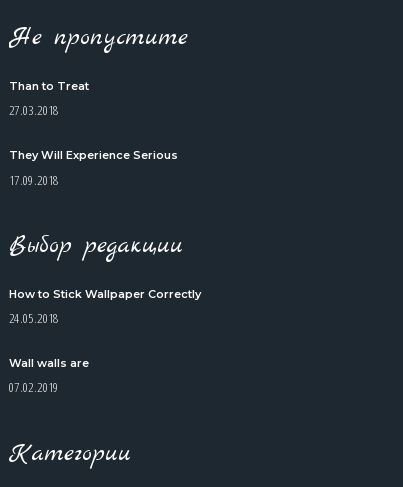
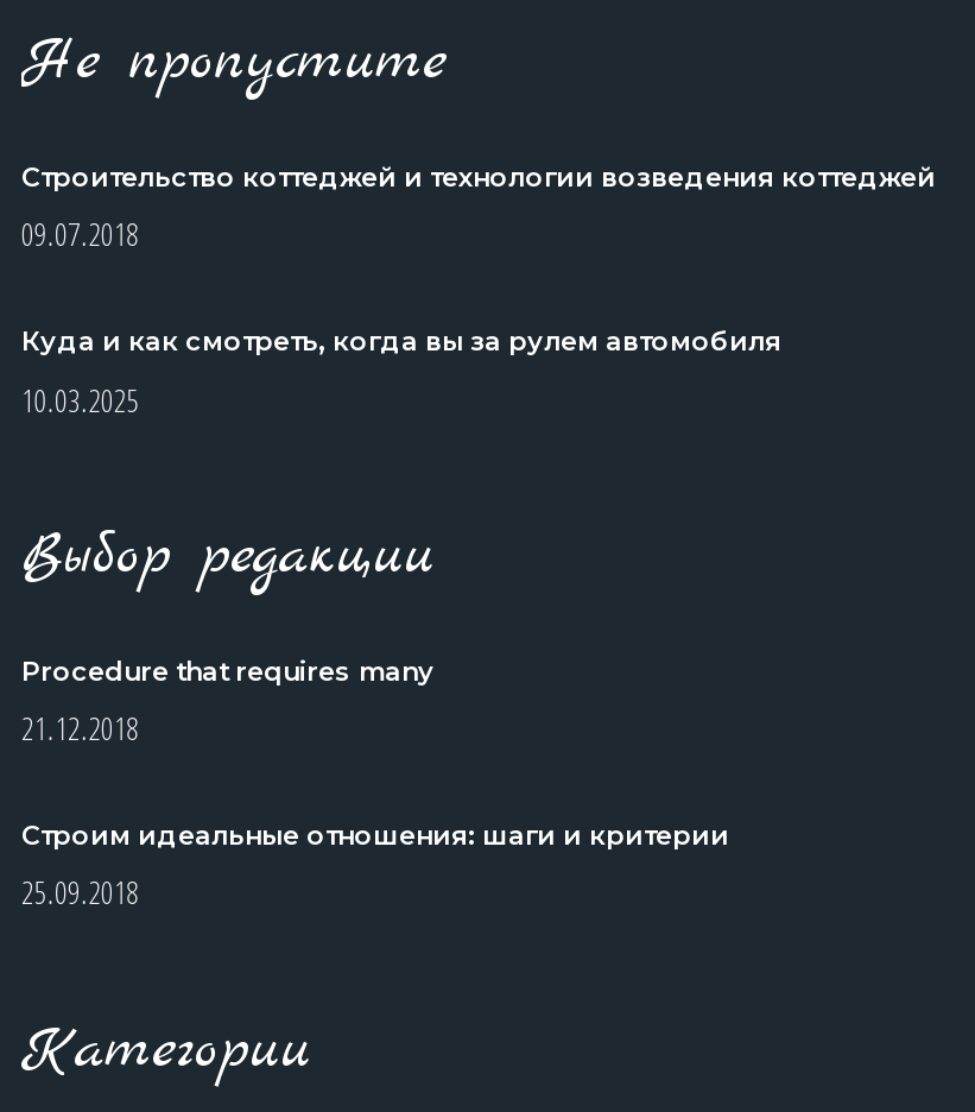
- Than to Treat
+ Строительство коттеджей и технологии возведения коттеджей

- 27.03.2018
+ 09.07.2018

- They Will Experience Serious
+ Куда и как смотреть, когда вы за рулем автомобиля

- 17.09.2018
+ 10.03.2025

- How to Stick Wallpaper Correctly
+ Procedure that requires many

- 24.05.2018
+ 21.12.2018

- Wall walls are
+ Строим идеальные отношения: шаги и критерии

- 07.02.2019
+ 25.09.2018
